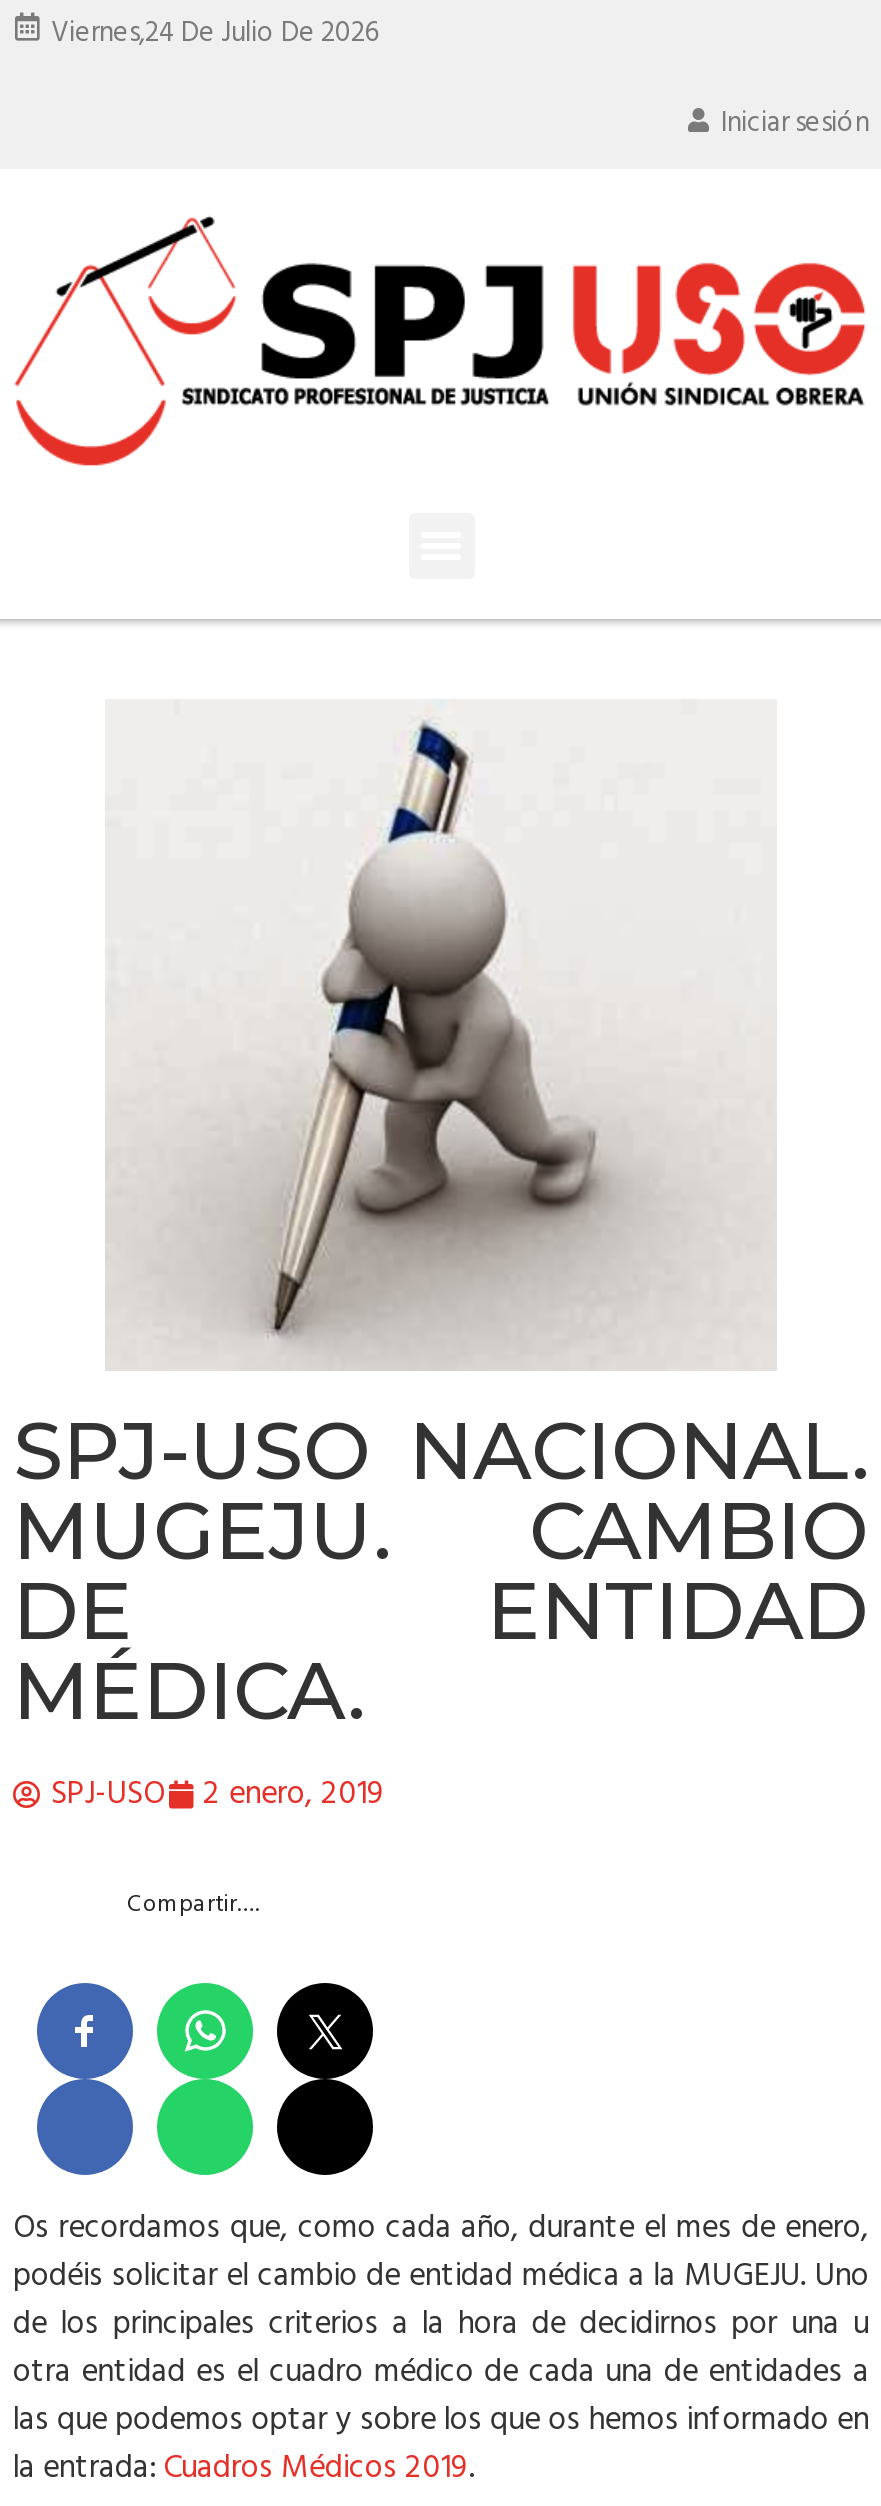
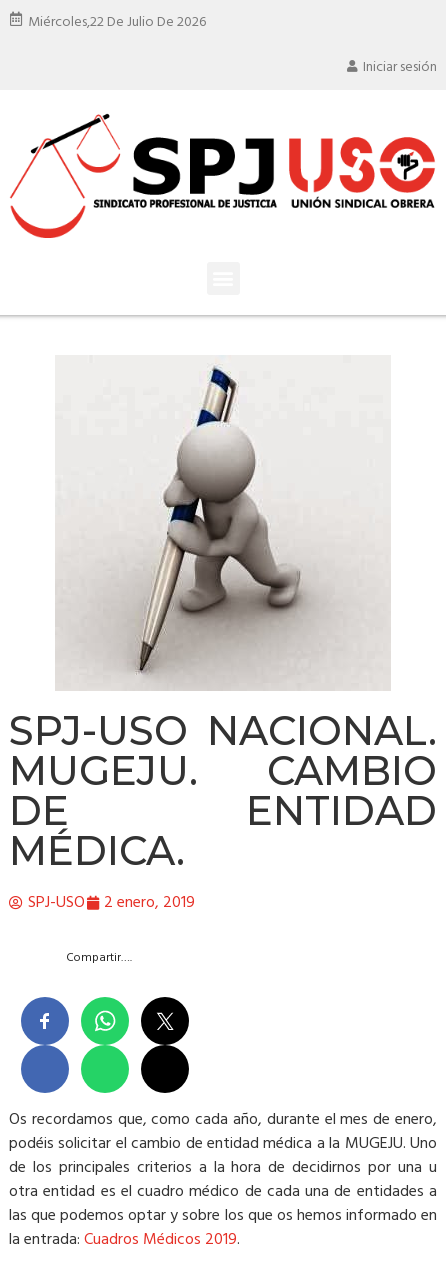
- Viernes,24 De Julio De 2026
+ Miércoles,22 De Julio De 2026
